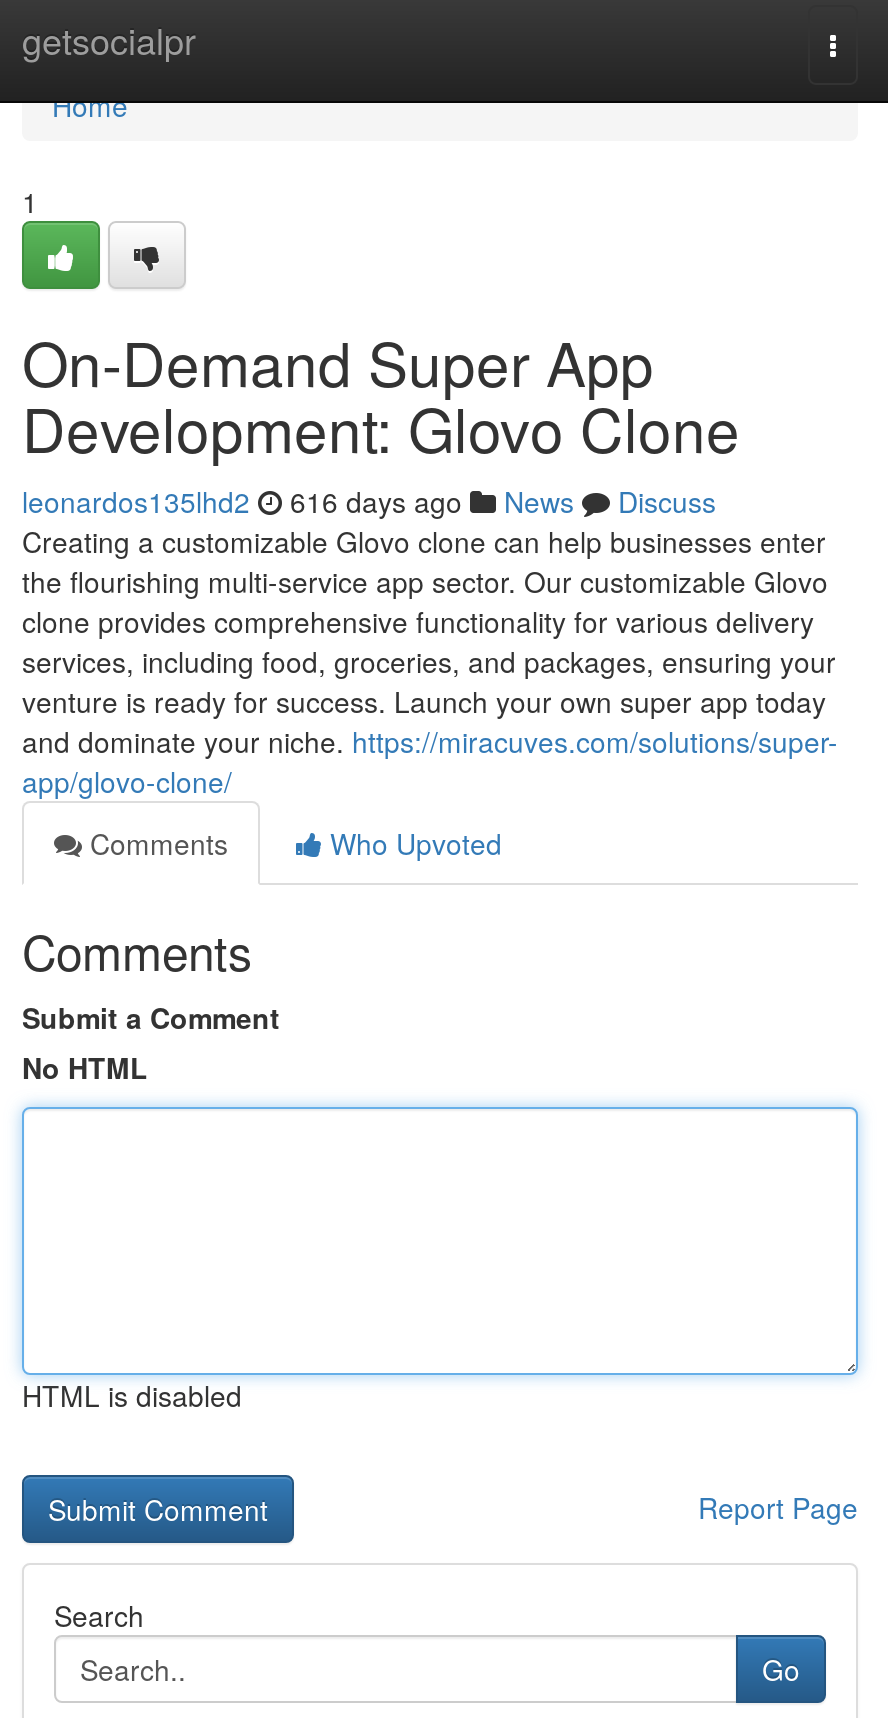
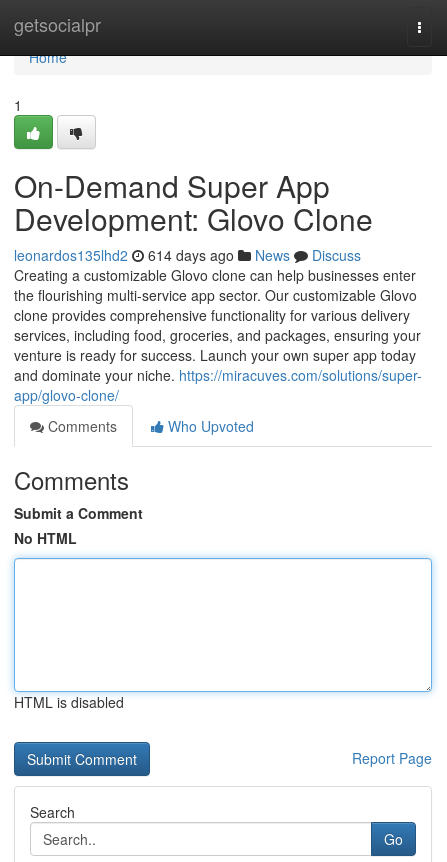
- leonardos135lhd2 616 days ago News Discuss
+ leonardos135lhd2 614 days ago News Discuss
